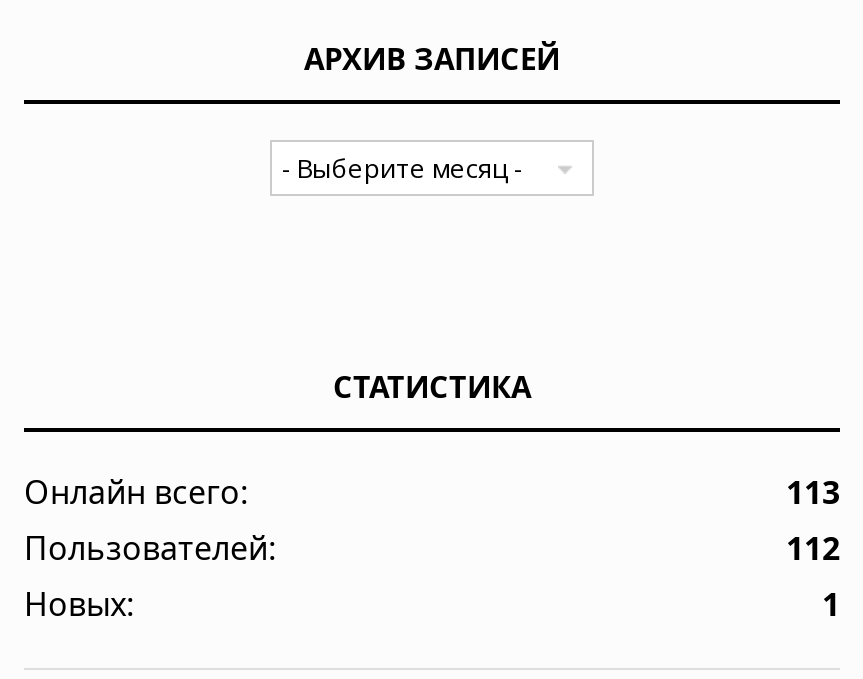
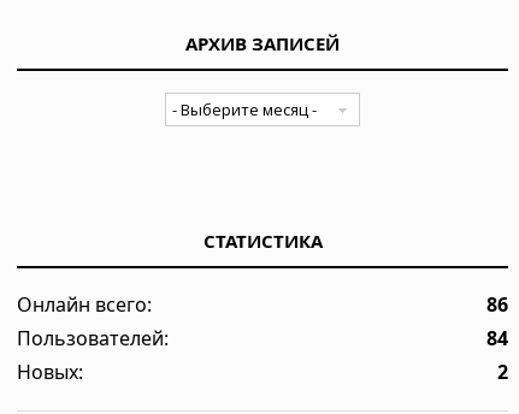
- 113
+ 86

- 112
+ 84

- 1
+ 2
